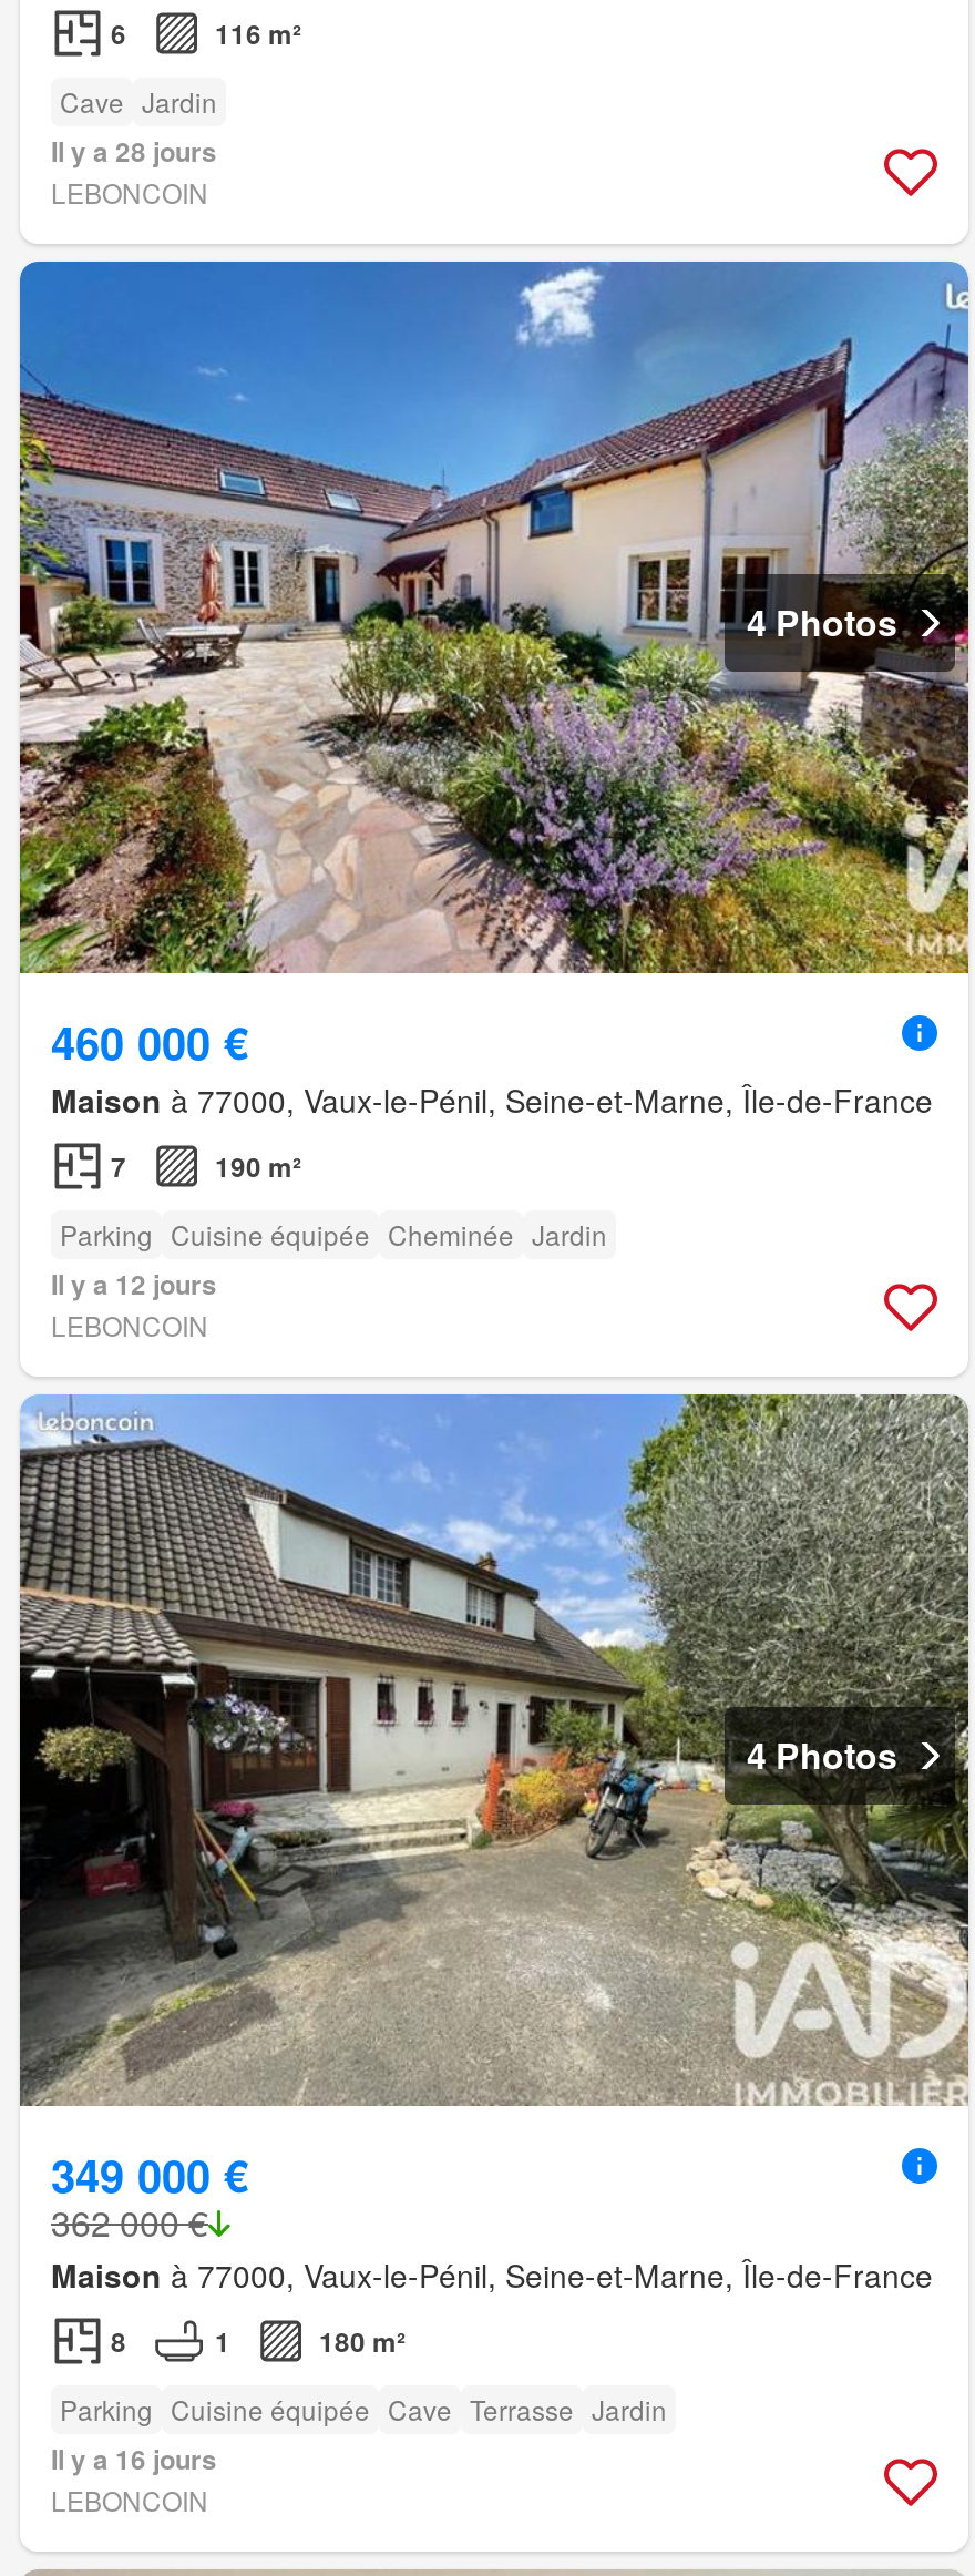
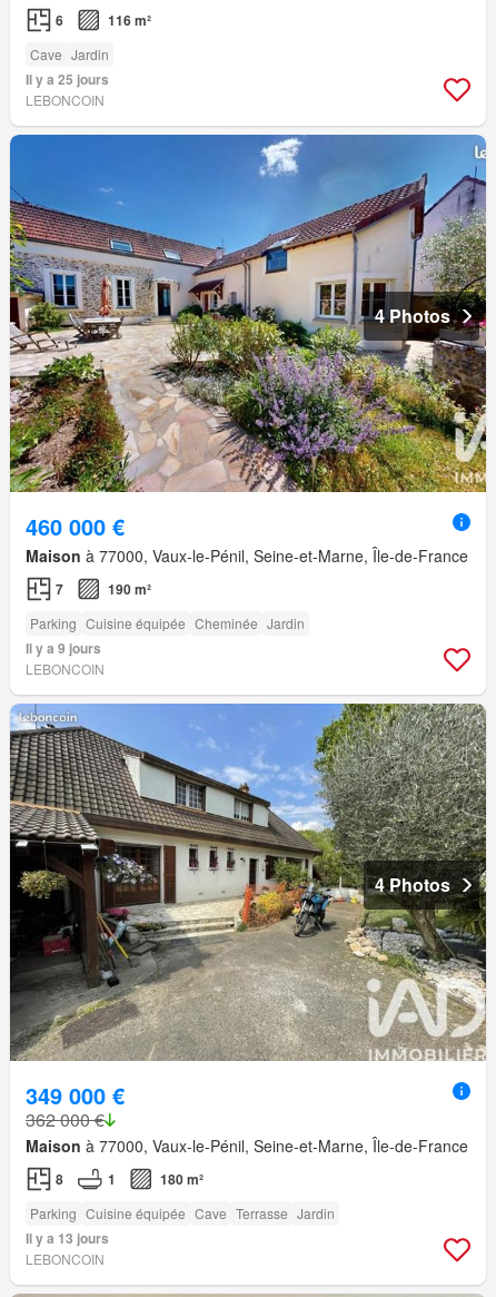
- Il y a 28 jours
+ Il y a 25 jours

- Il y a 12 jours
+ Il y a 9 jours

- Il y a 16 jours
+ Il y a 13 jours
